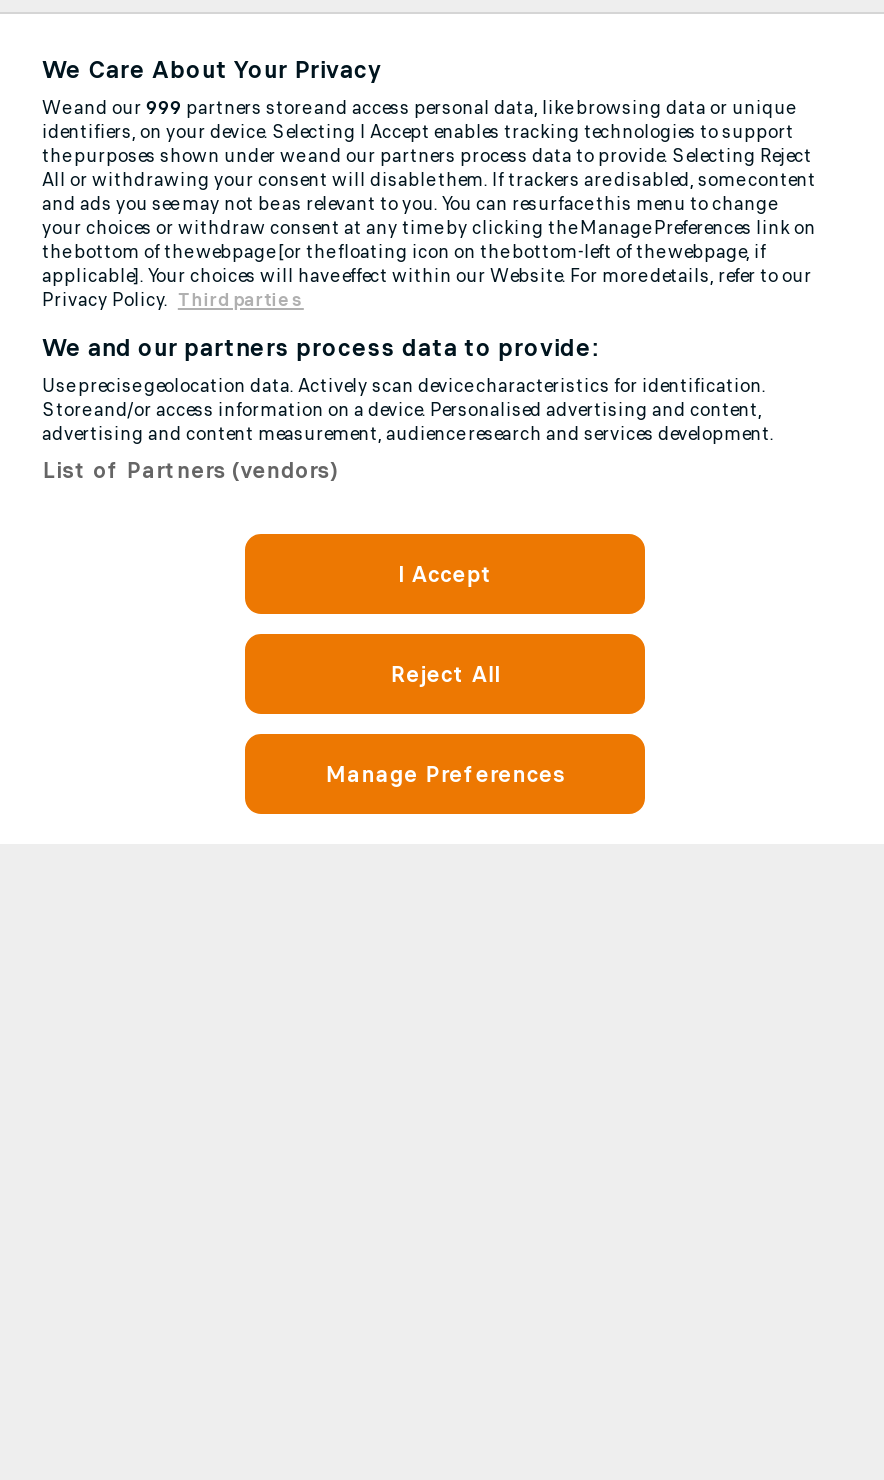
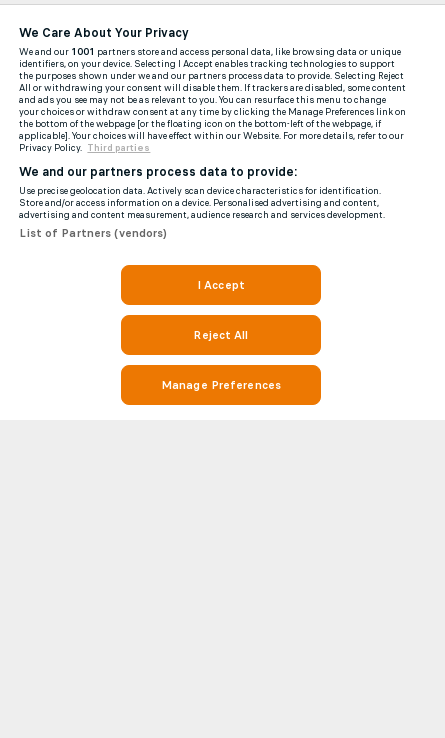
- We and our 999 partners store and access personal data, like browsing data or unique
+ We and our 1001 partners store and access personal data, like browsing data or unique
